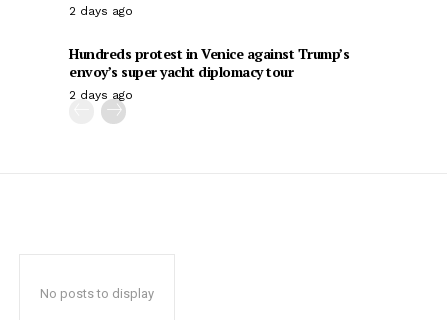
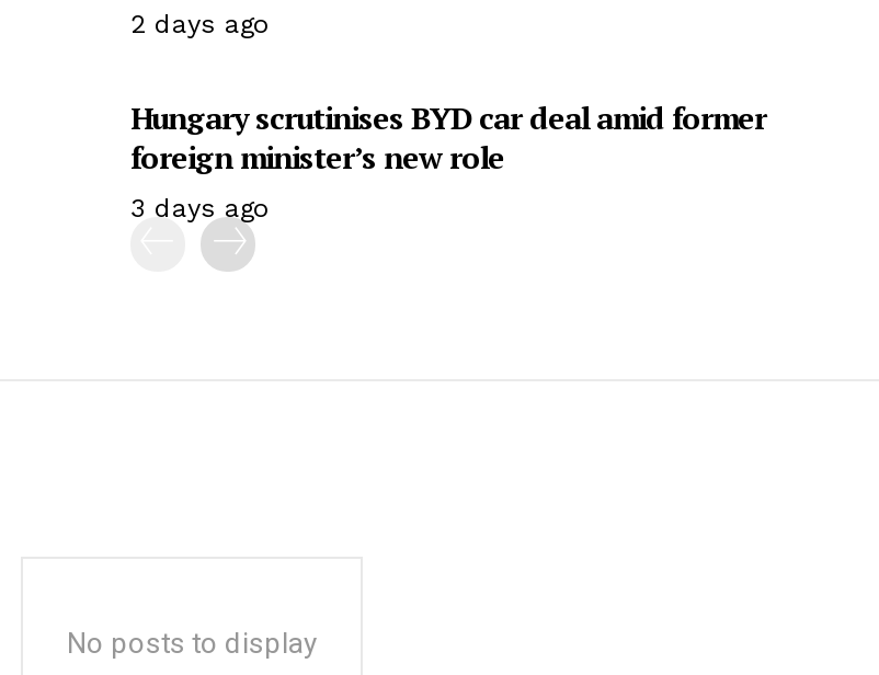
- Hundreds protest in Venice against Trump’s
- envoy’s super yacht diplomacy tour
- 2 days ago
+ Hungary scrutinises BYD car deal amid former
+ foreign minister’s new role
+ 3 days ago
